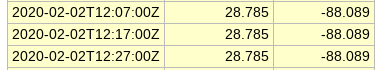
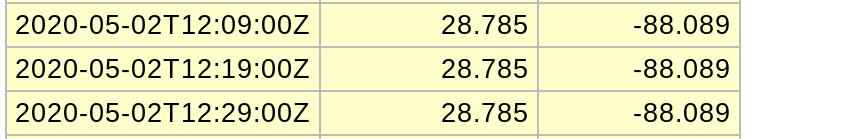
- 2020-02-02T12:07:00Z
+ 2020-05-02T12:09:00Z

- 2020-02-02T12:17:00Z
+ 2020-05-02T12:19:00Z

- 2020-02-02T12:27:00Z
+ 2020-05-02T12:29:00Z
